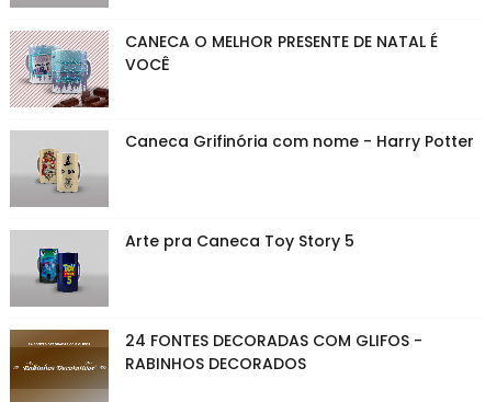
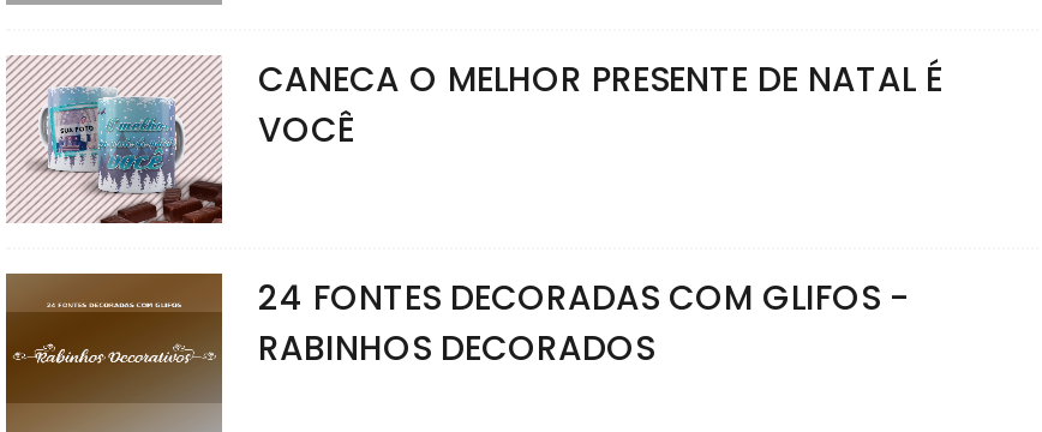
- [image]
- Caneca Grifinória com nome - Harry Potter

- [image]
- Arte pra Caneca Toy Story 5
